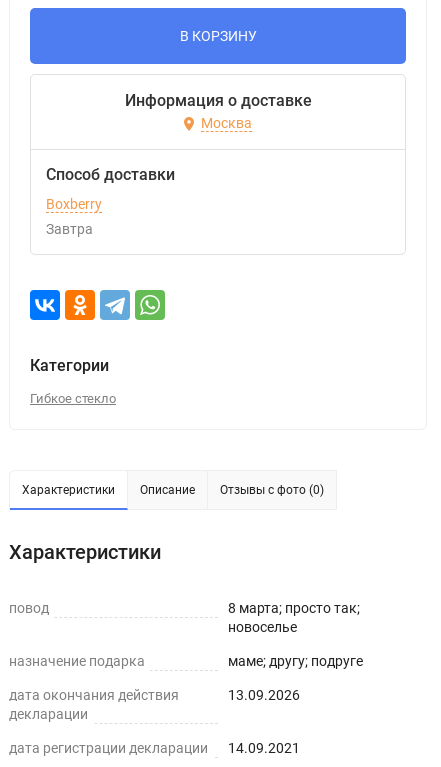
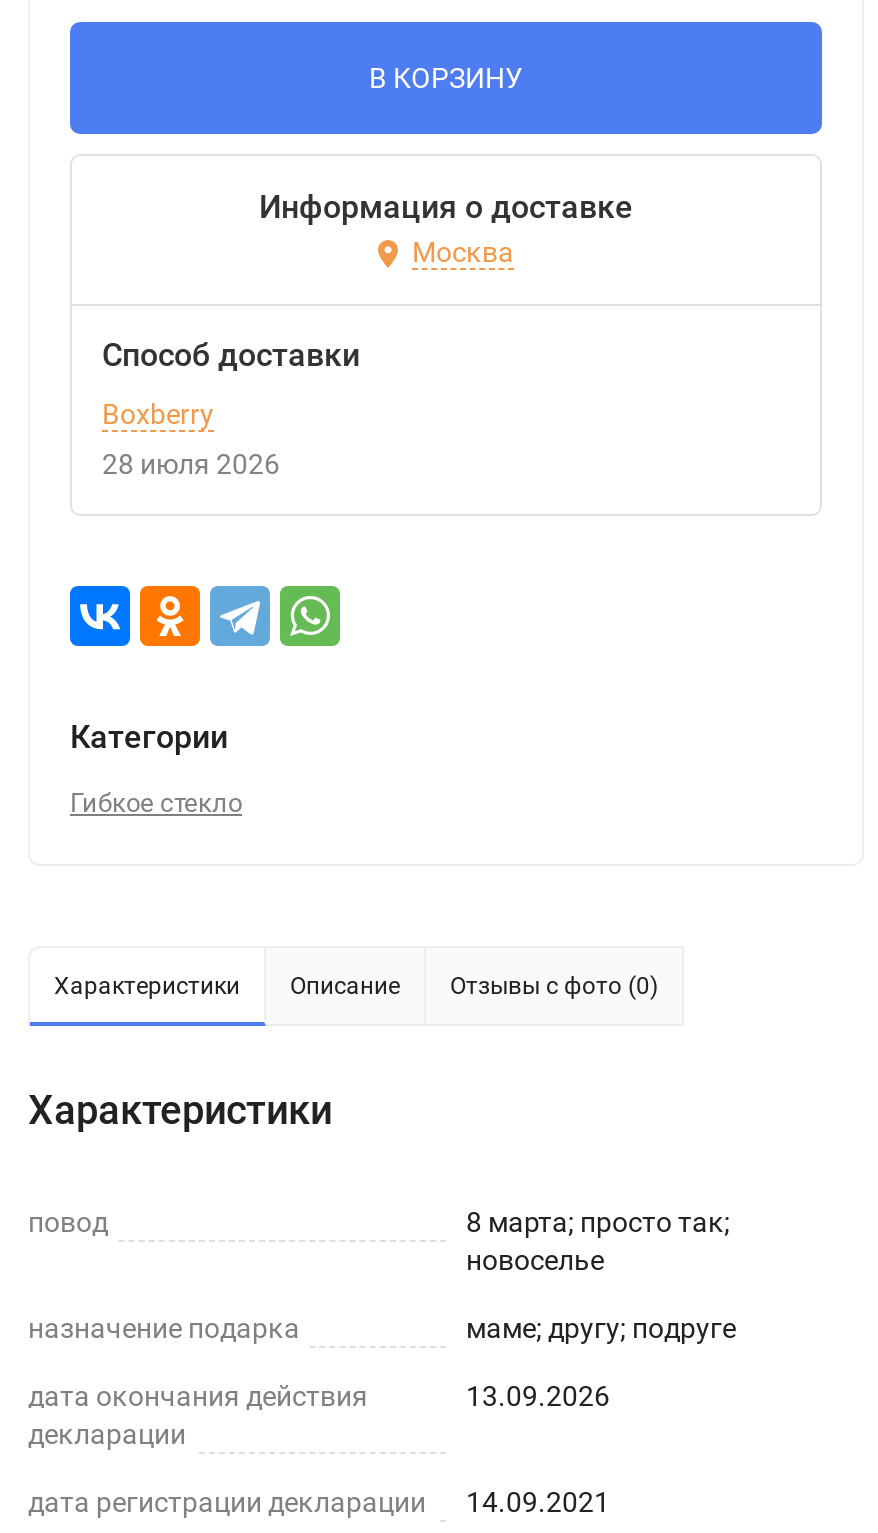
- Завтра
+ 28 июля 2026
